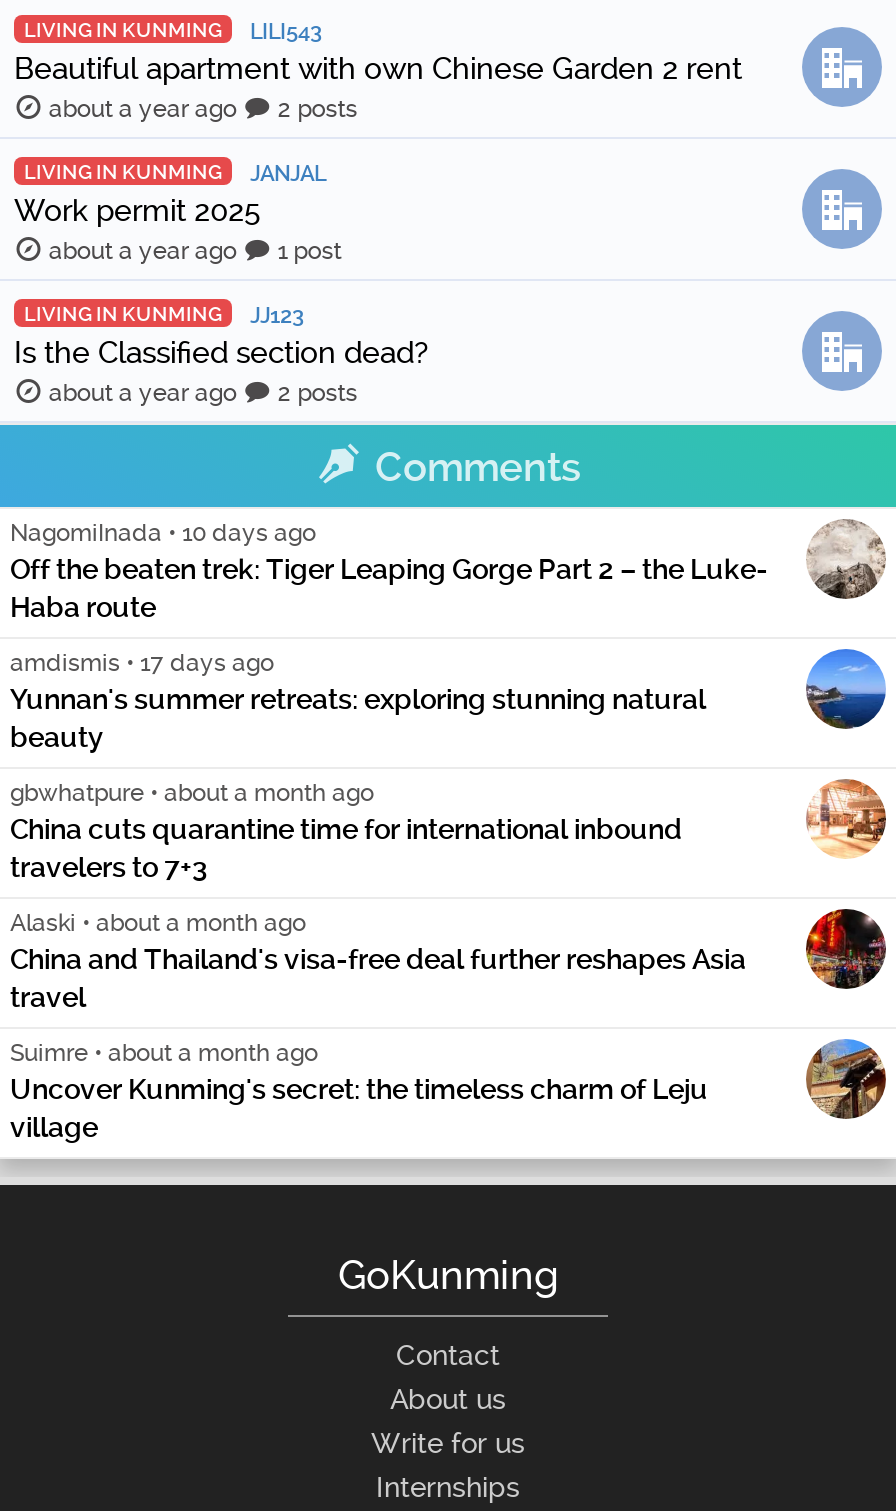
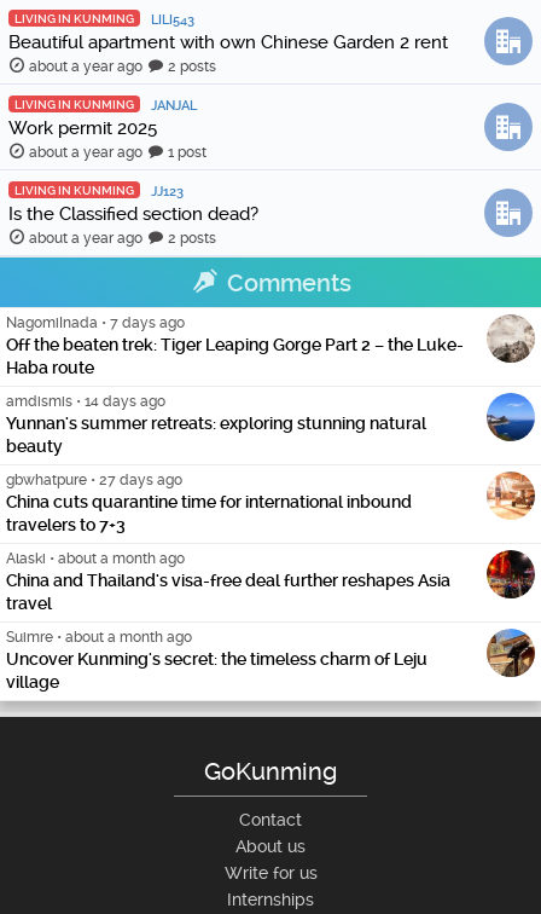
- NagomiInada • 10 days ago
+ NagomiInada • 7 days ago

- amdismis • 17 days ago
+ amdismis • 14 days ago

- gbwhatpure • about a month ago
+ gbwhatpure • 27 days ago
